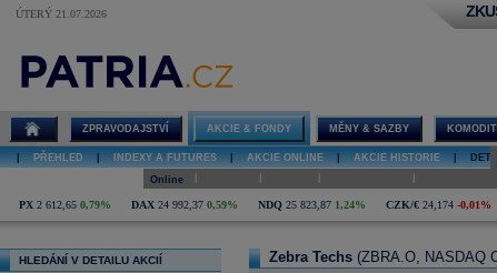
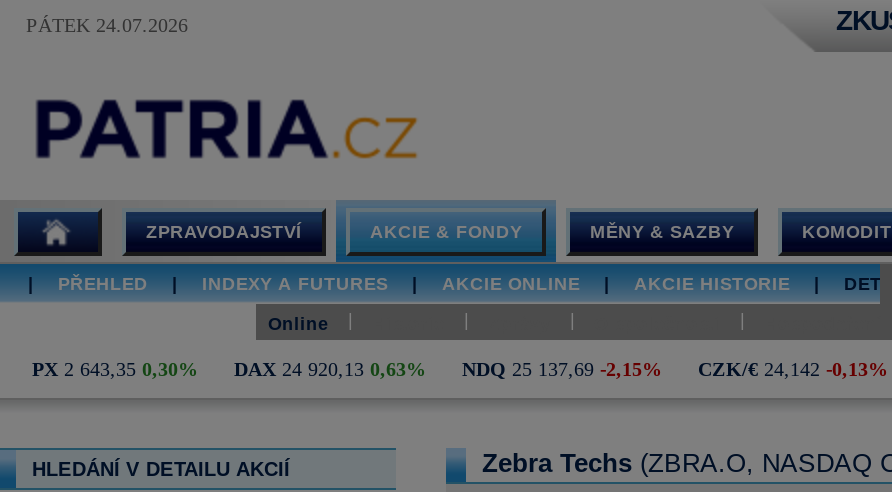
- ÚTERÝ 21.07.2026
+ PÁTEK 24.07.2026

- PX 2 612,65 0,79%
+ PX 2 643,35 0,30%

- DAX 24 992,37 0,59%
+ DAX 24 920,13 0,63%

- NDQ 25 823,87 1,24%
+ NDQ 25 137,69 -2,15%

- CZK/€ 24,174 -0,01%
+ CZK/€ 24,142 -0,13%
